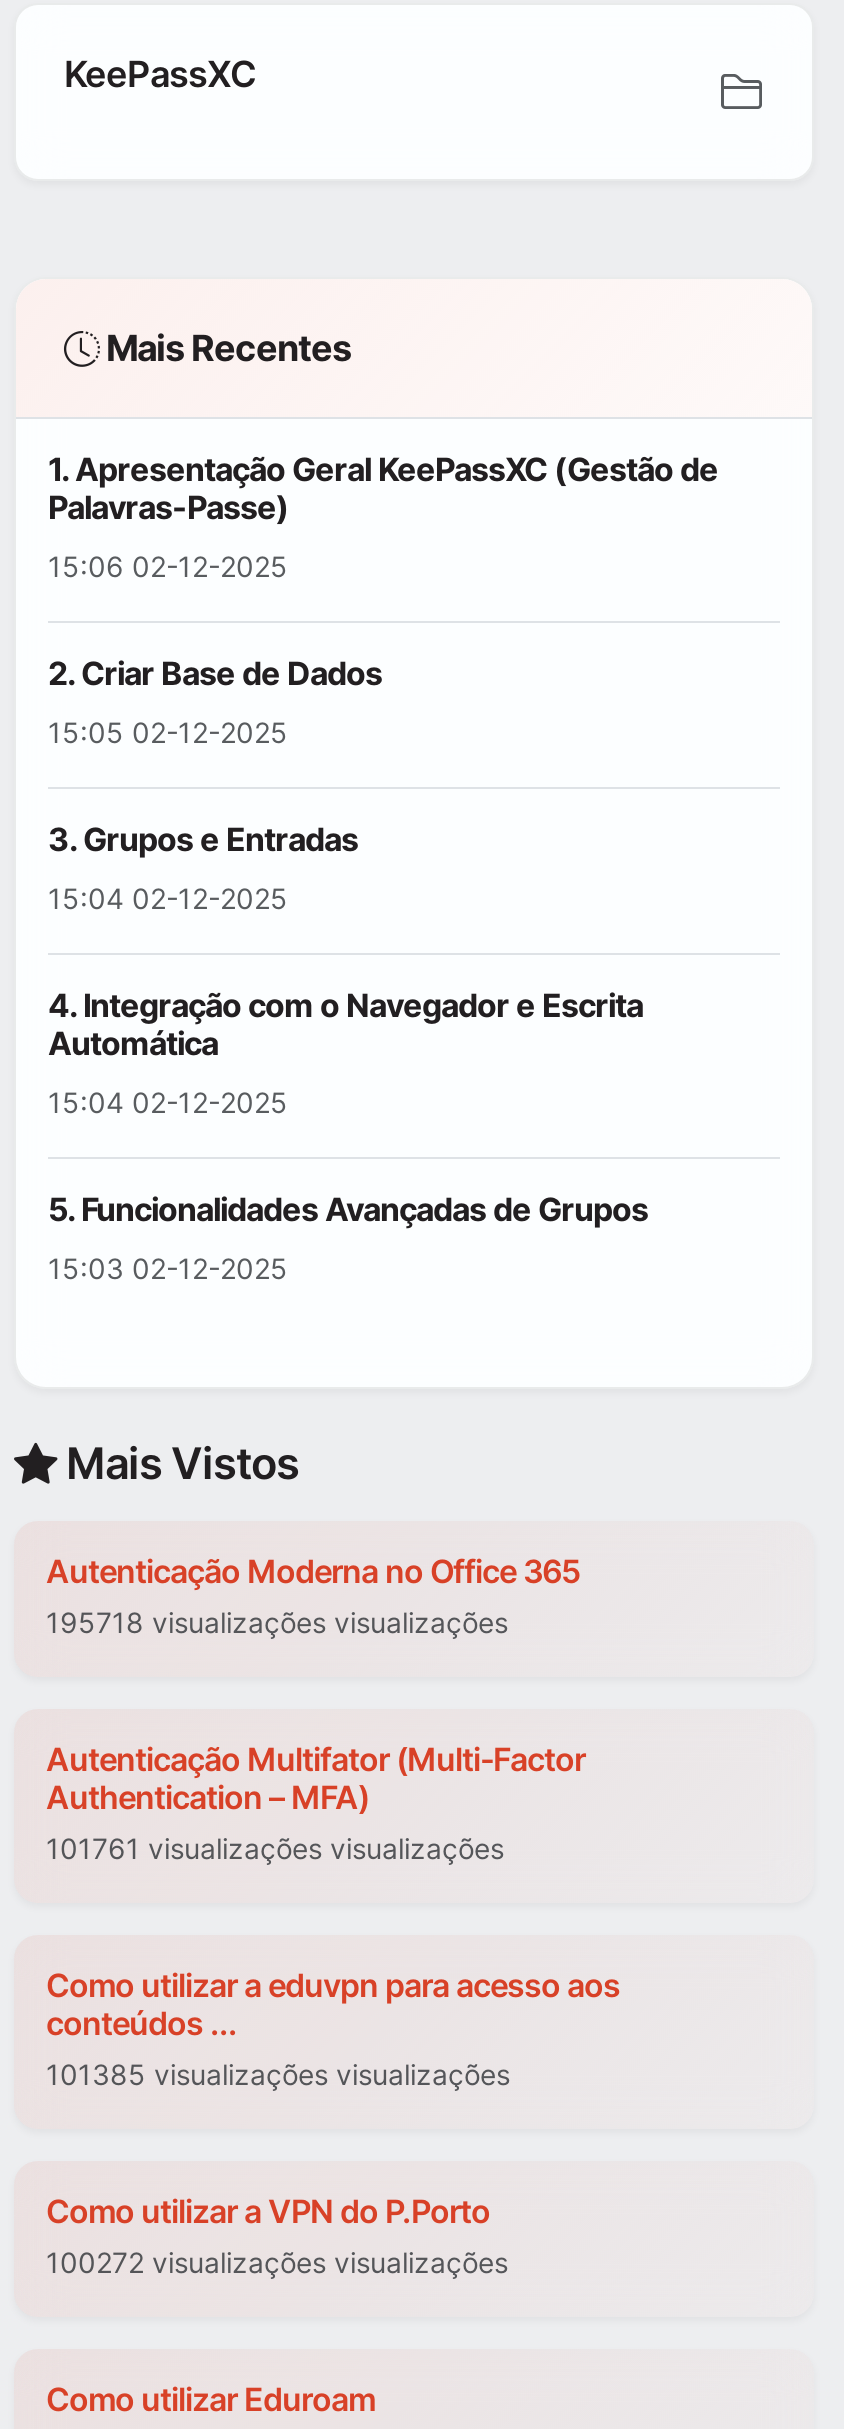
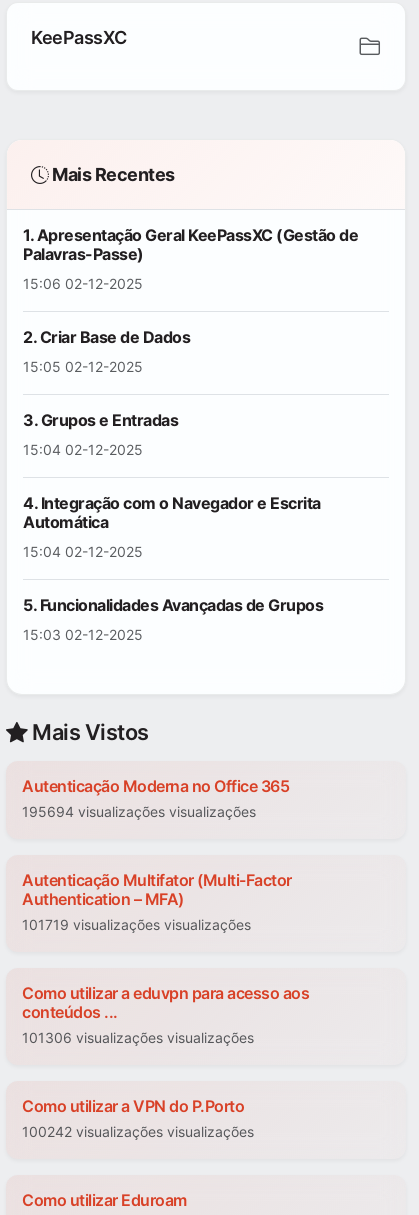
- 195718 visualizações visualizações
+ 195694 visualizações visualizações

- 101761 visualizações visualizações
+ 101719 visualizações visualizações

- 101385 visualizações visualizações
+ 101306 visualizações visualizações

- 100272 visualizações visualizações
+ 100242 visualizações visualizações
